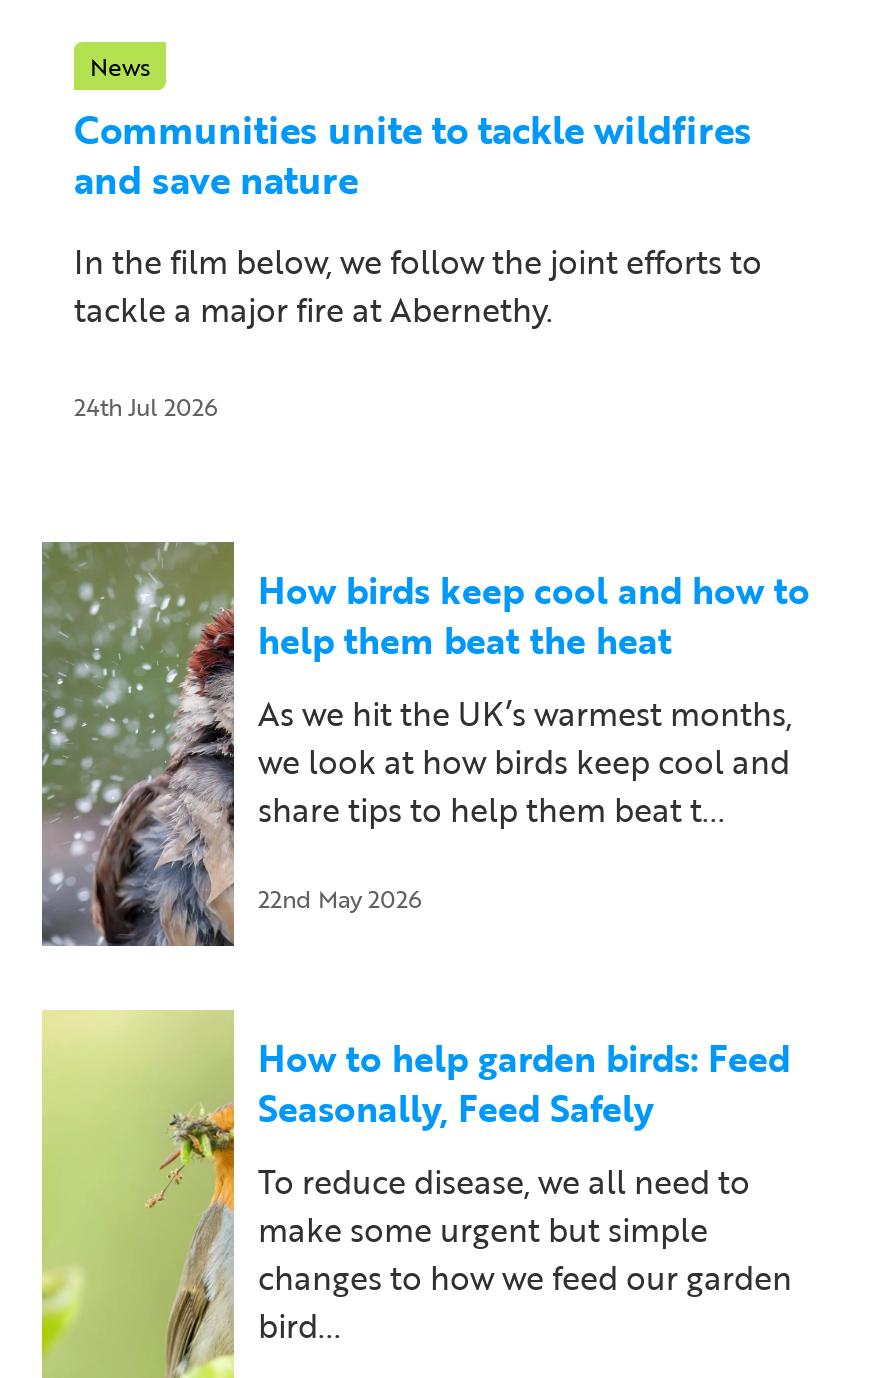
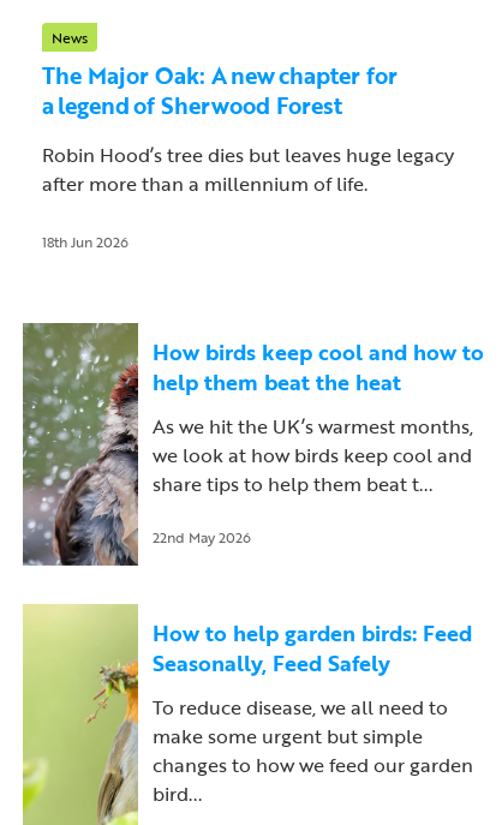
- Communities unite to tackle wildfires
- and save nature
+ The Major Oak: A new chapter for
+ a legend of Sherwood Forest

- In the film below, we follow the joint efforts to
- tackle a major fire at Abernethy.
+ Robin Hood’s tree dies but leaves huge legacy
+ after more than a millennium of life.

- 24th Jul 2026
+ 18th Jun 2026
